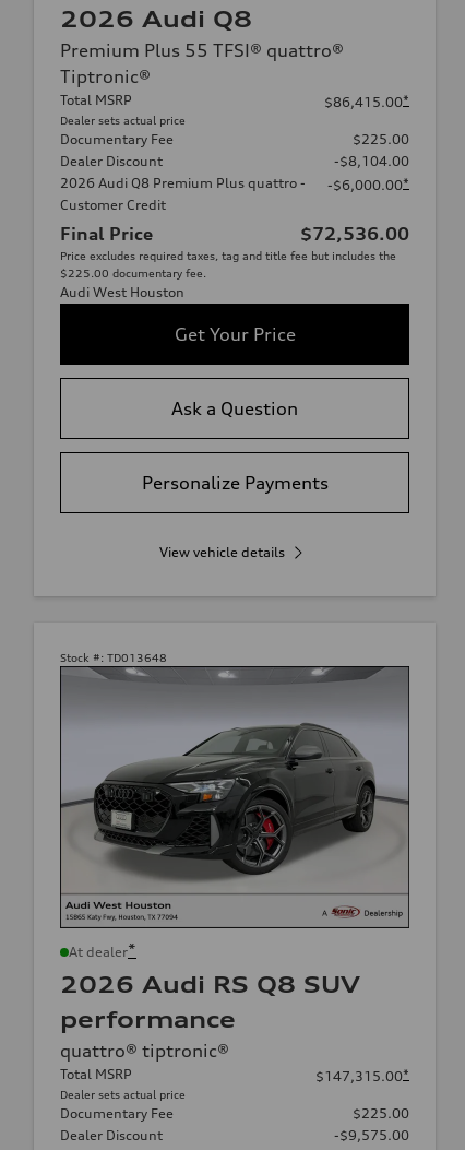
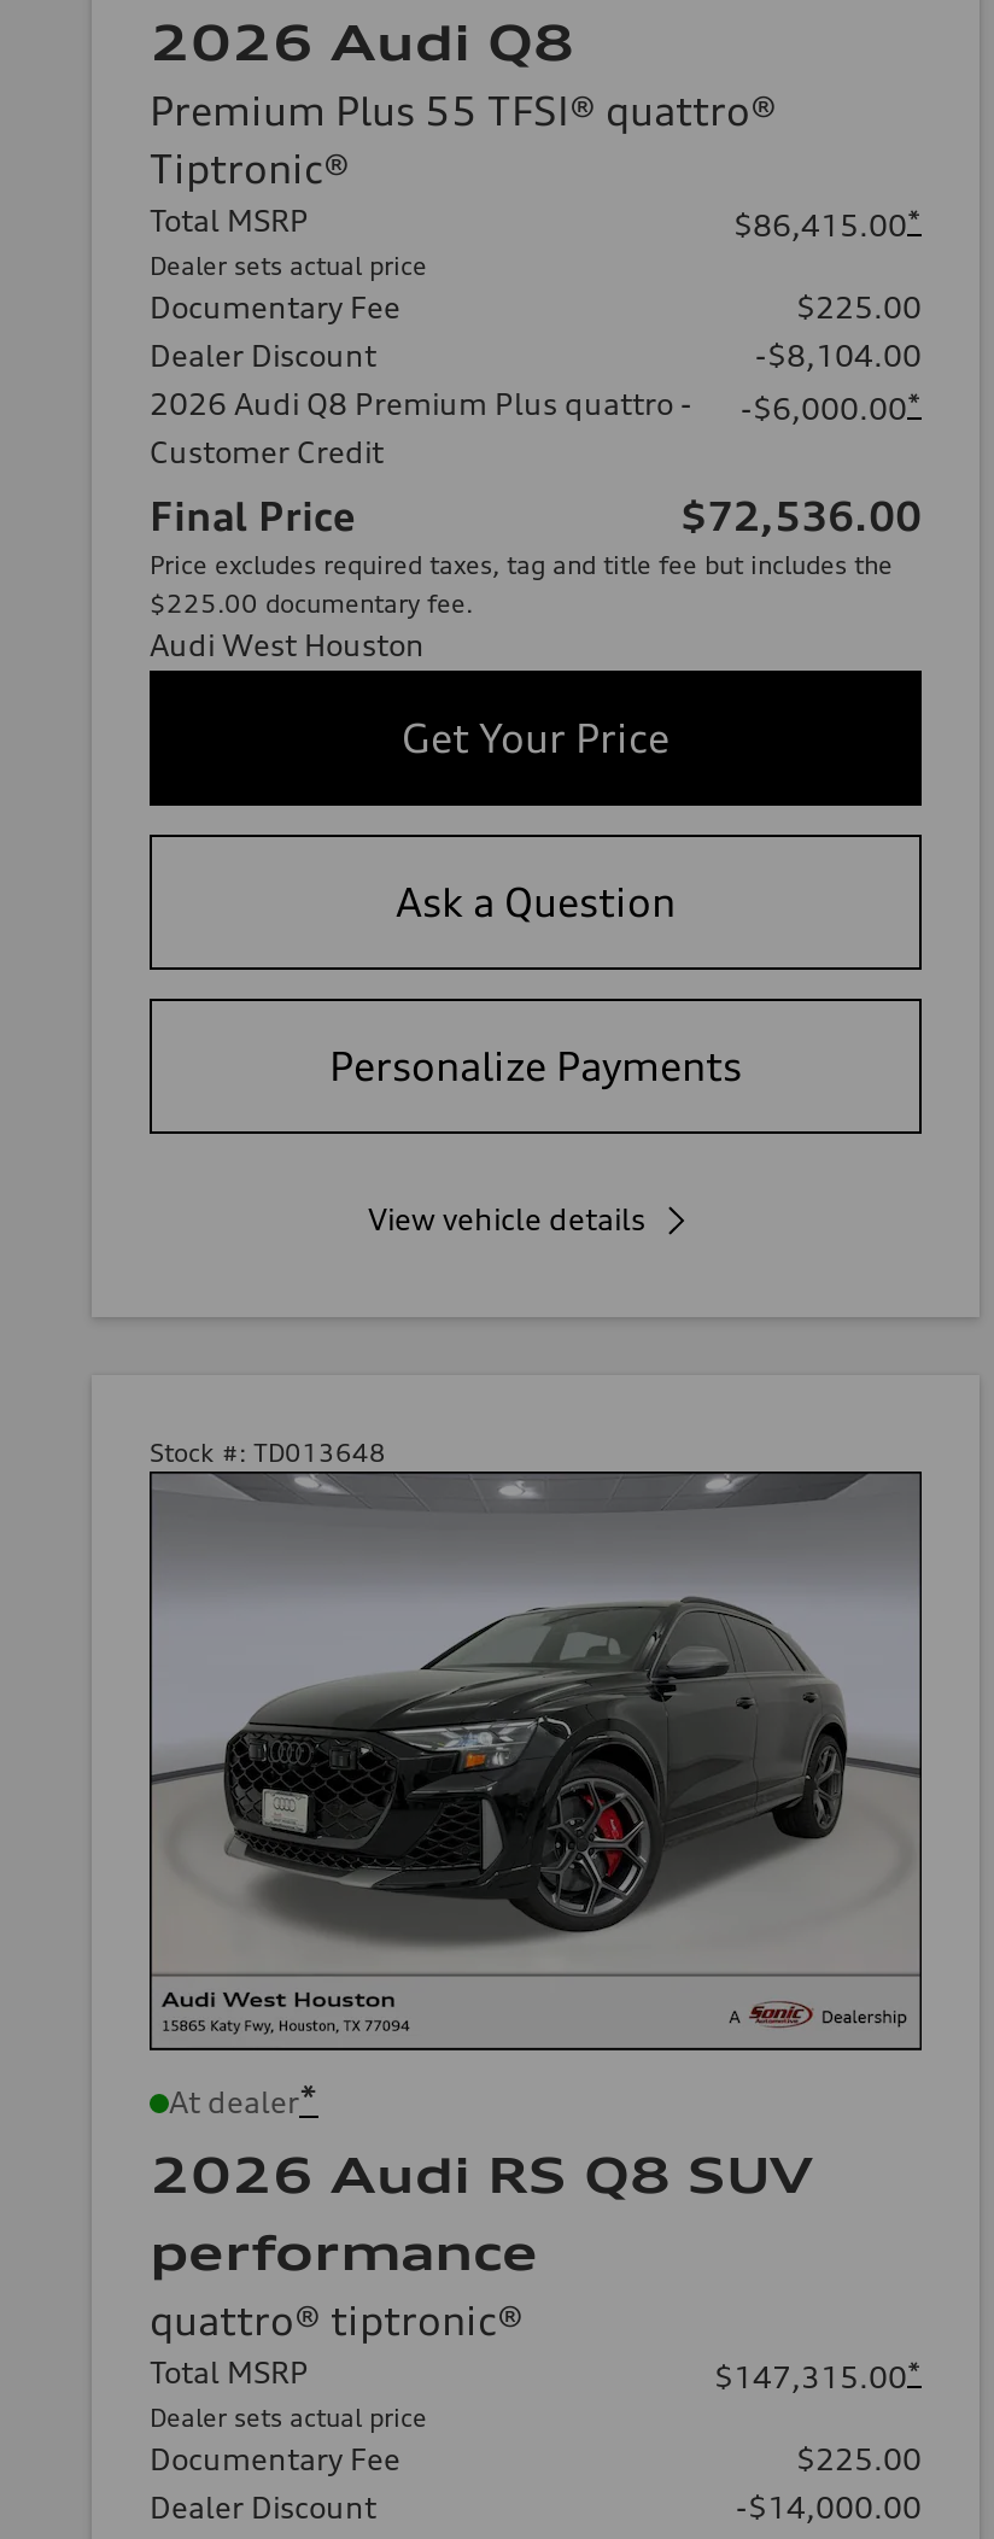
- -$9,575.00
+ -$14,000.00
